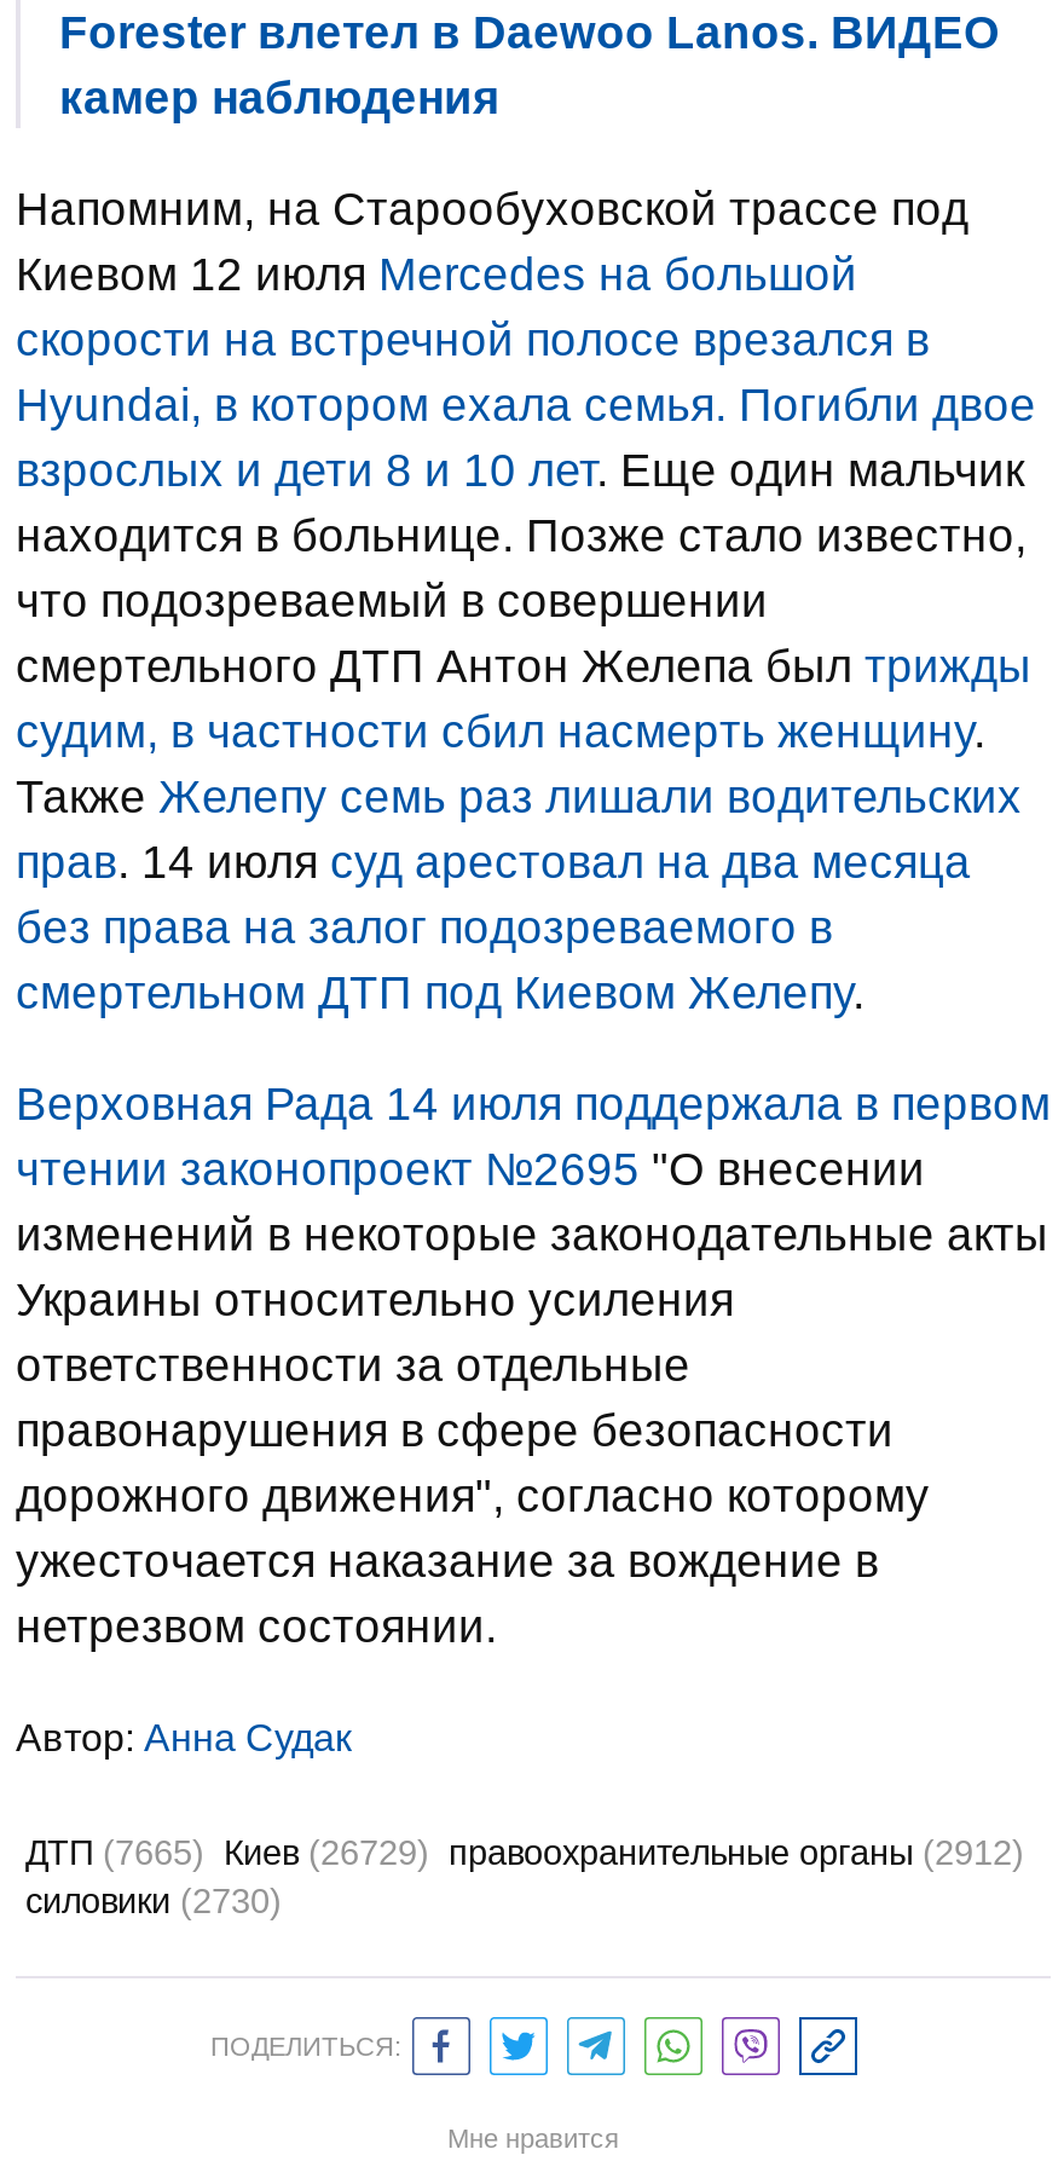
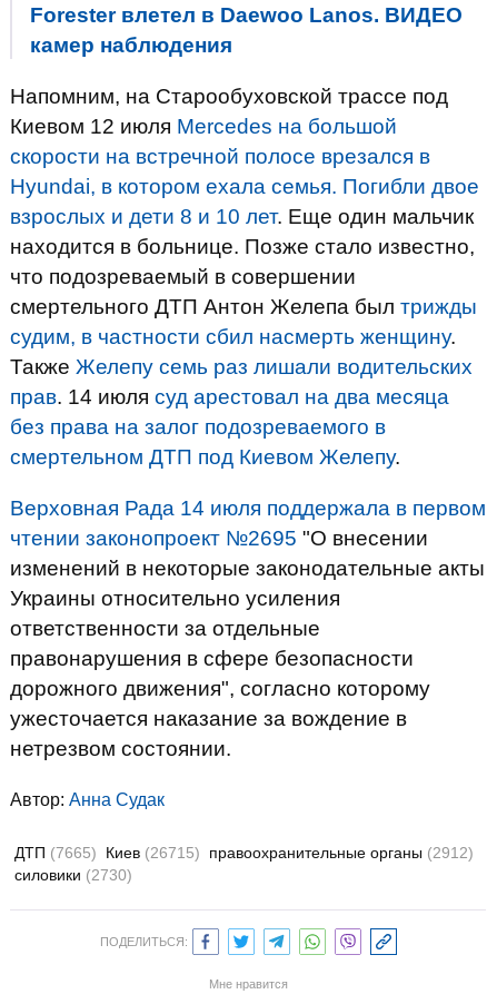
- ДТП (7665) Киев (26729) правоохранительные органы (2912)
+ ДТП (7665) Киев (26715) правоохранительные органы (2912)
